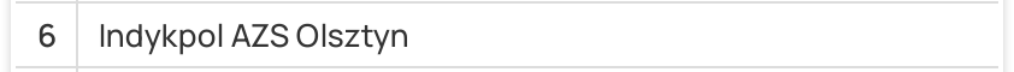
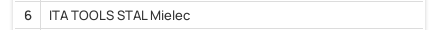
- Indykpol AZS Olsztyn
+ ITA TOOLS STAL Mielec
